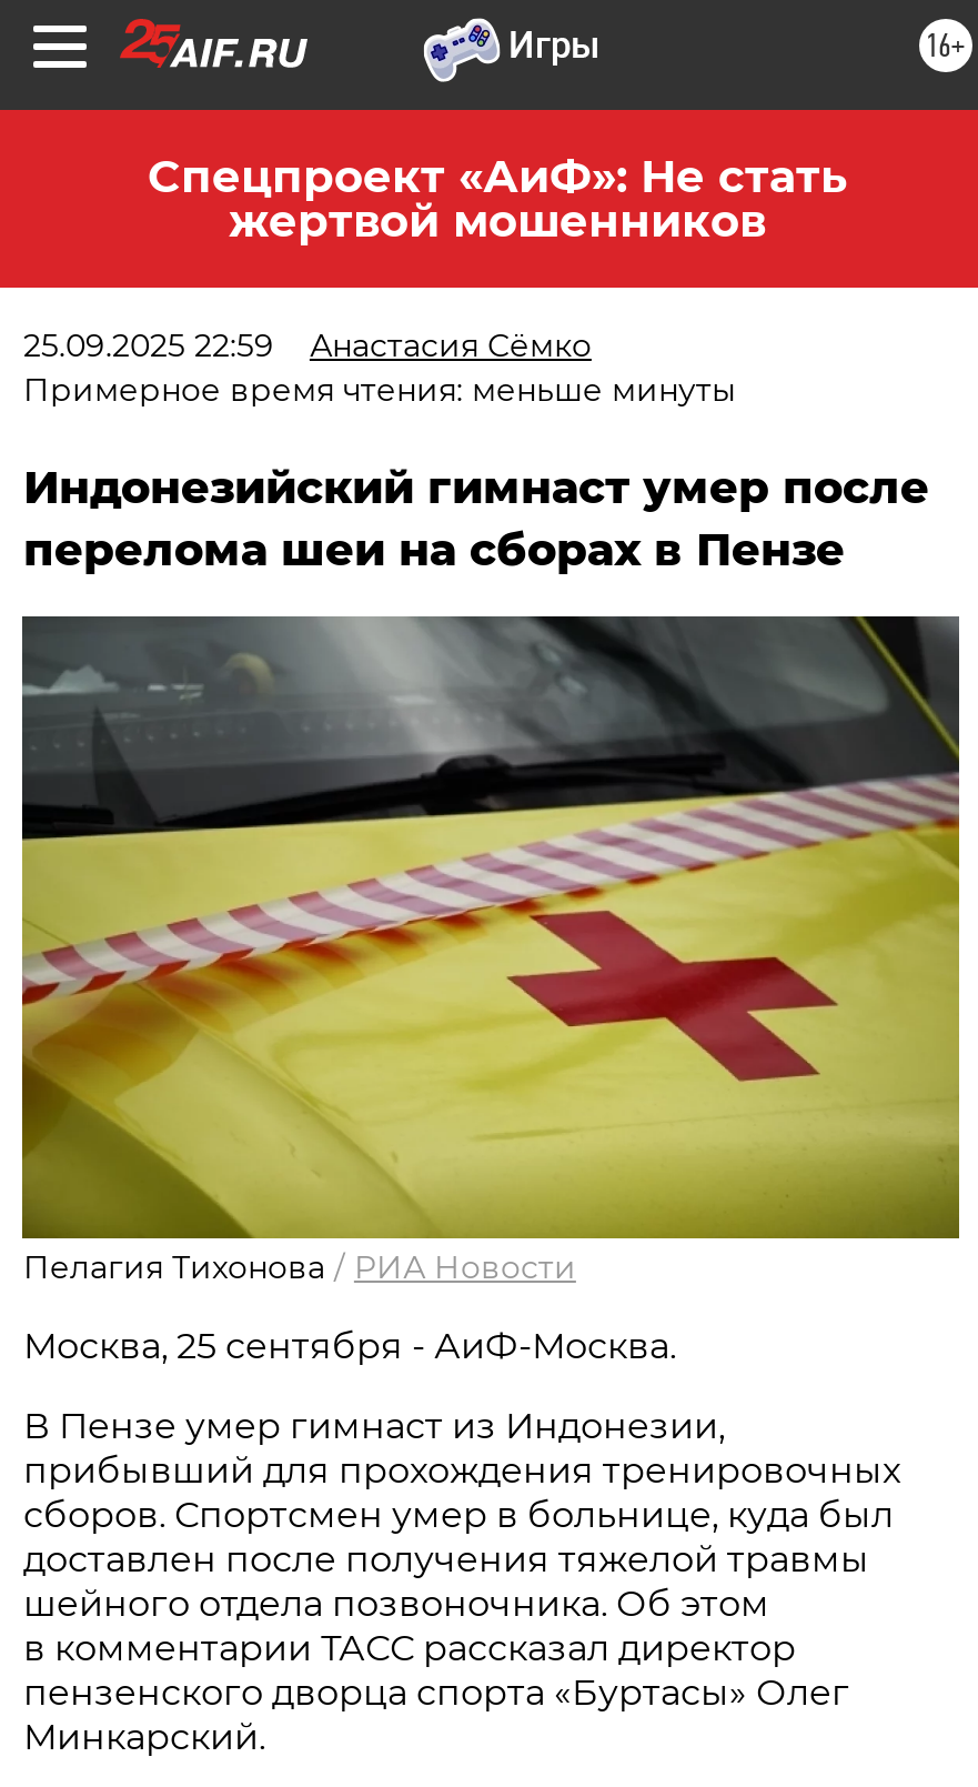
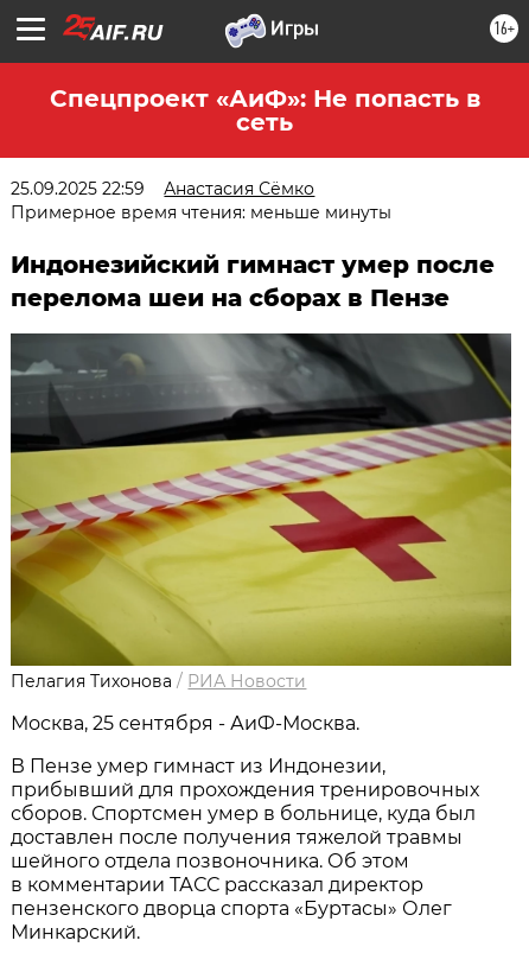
- Спецпроект «АиФ»: Не стать
- жертвой мошенников
+ Спецпроект «АиФ»: Не попасть в
+ сеть
